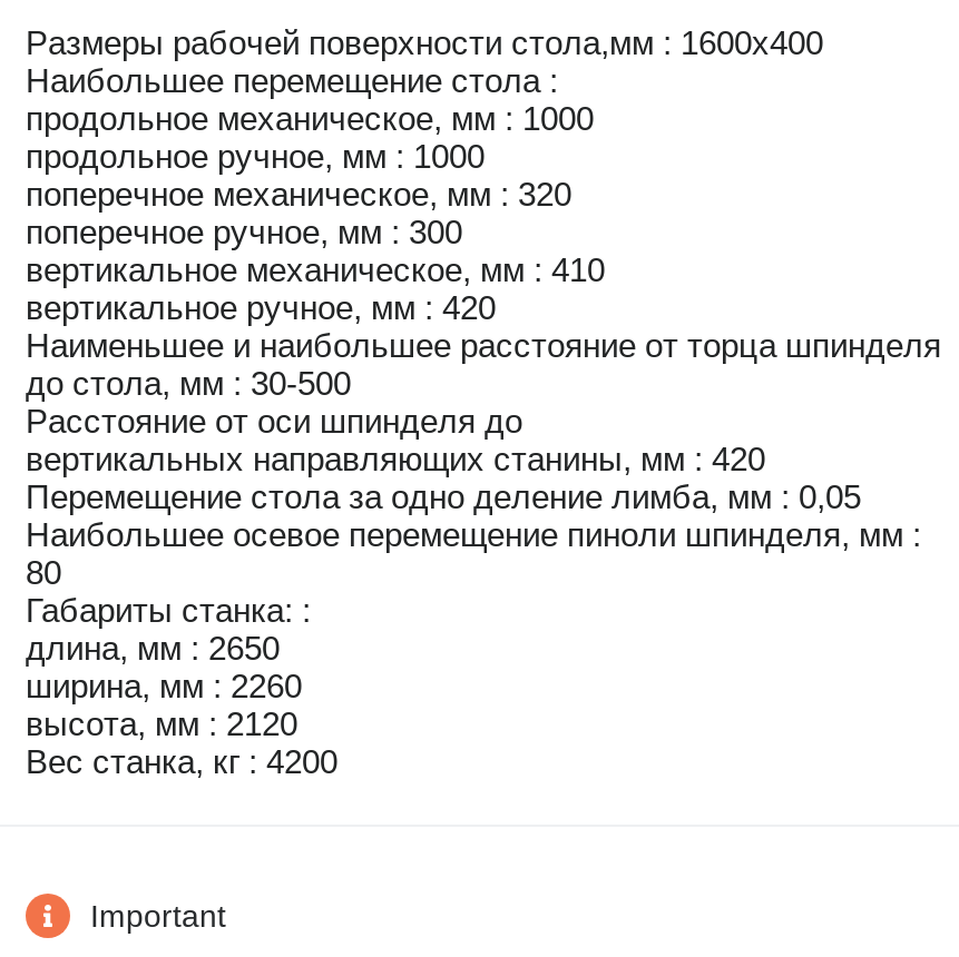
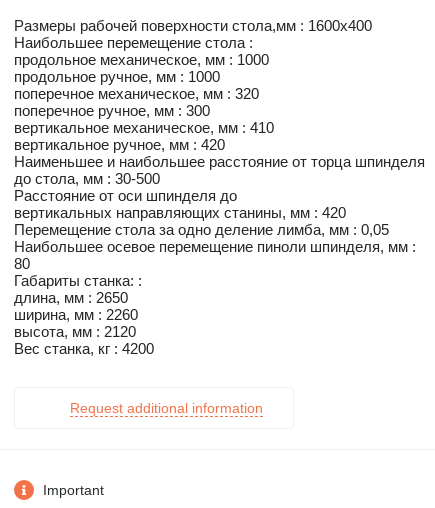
+ Request additional information
